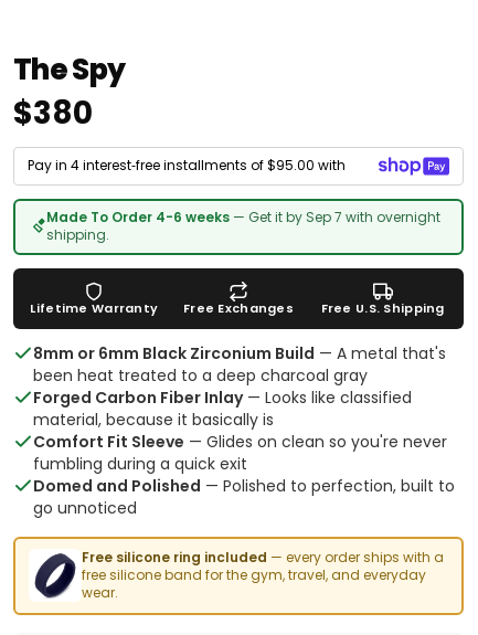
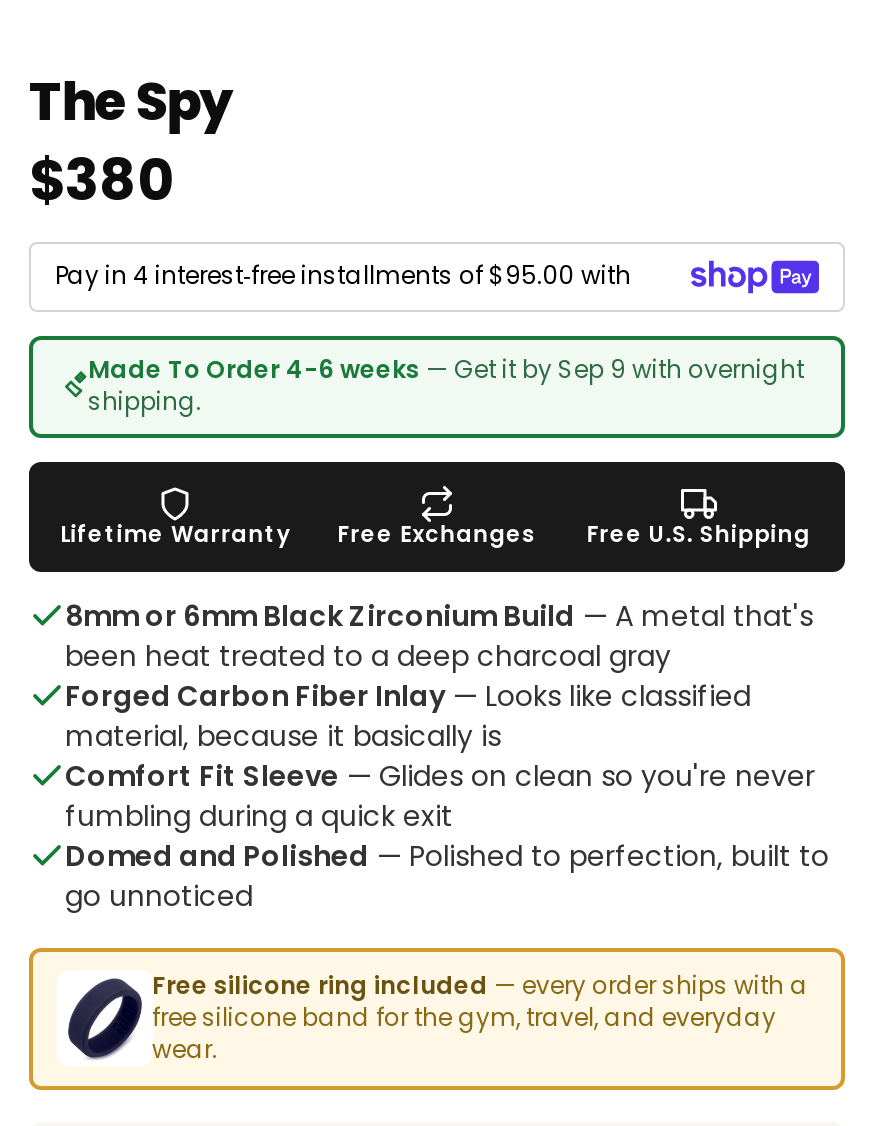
- Made To Order 4-6 weeks — Get it by Sep 7 with overnight
+ Made To Order 4-6 weeks — Get it by Sep 9 with overnight
